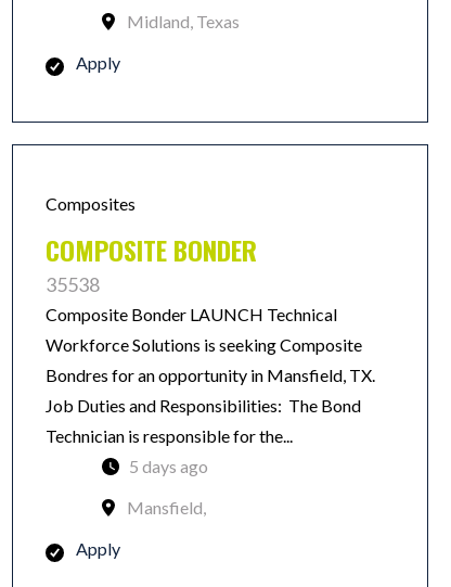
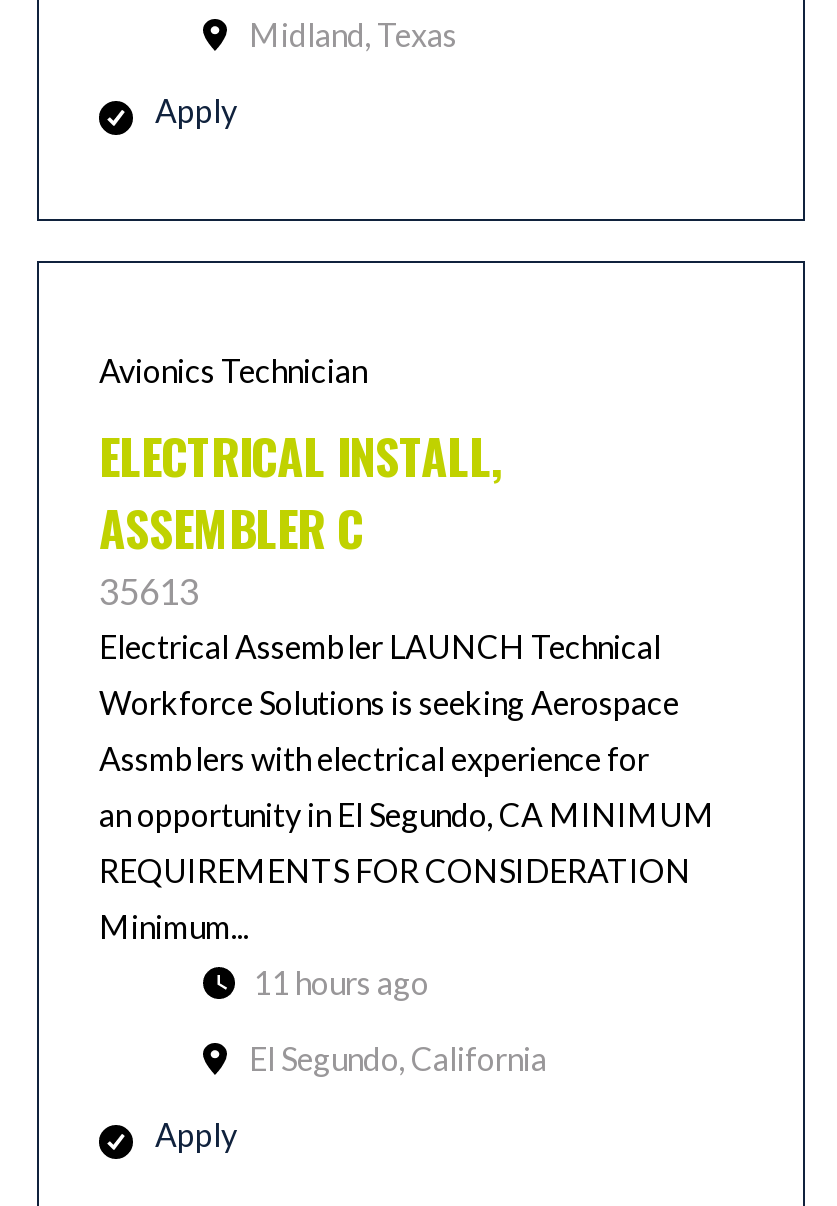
- Composites
- COMPOSITE BONDER
- 35538
- Composite Bonder LAUNCH Technical
- Workforce Solutions is seeking Composite
- Bondres for an opportunity in Mansfield, TX.
- Job Duties and Responsibilities: The Bond
- Technician is responsible for the...
- 5 days ago
- Mansfield,
+ Avionics Technician
+ ELECTRICAL INSTALL,
+ ASSEMBLER C
+ 35613
+ Electrical Assembler LAUNCH Technical
+ Workforce Solutions is seeking Aerospace
+ Assmblers with electrical experience for
+ an opportunity in El Segundo, CA MINIMUM
+ REQUIREMENTS FOR CONSIDERATION
+ Minimum...
+ 11 hours ago
+ El Segundo, California
